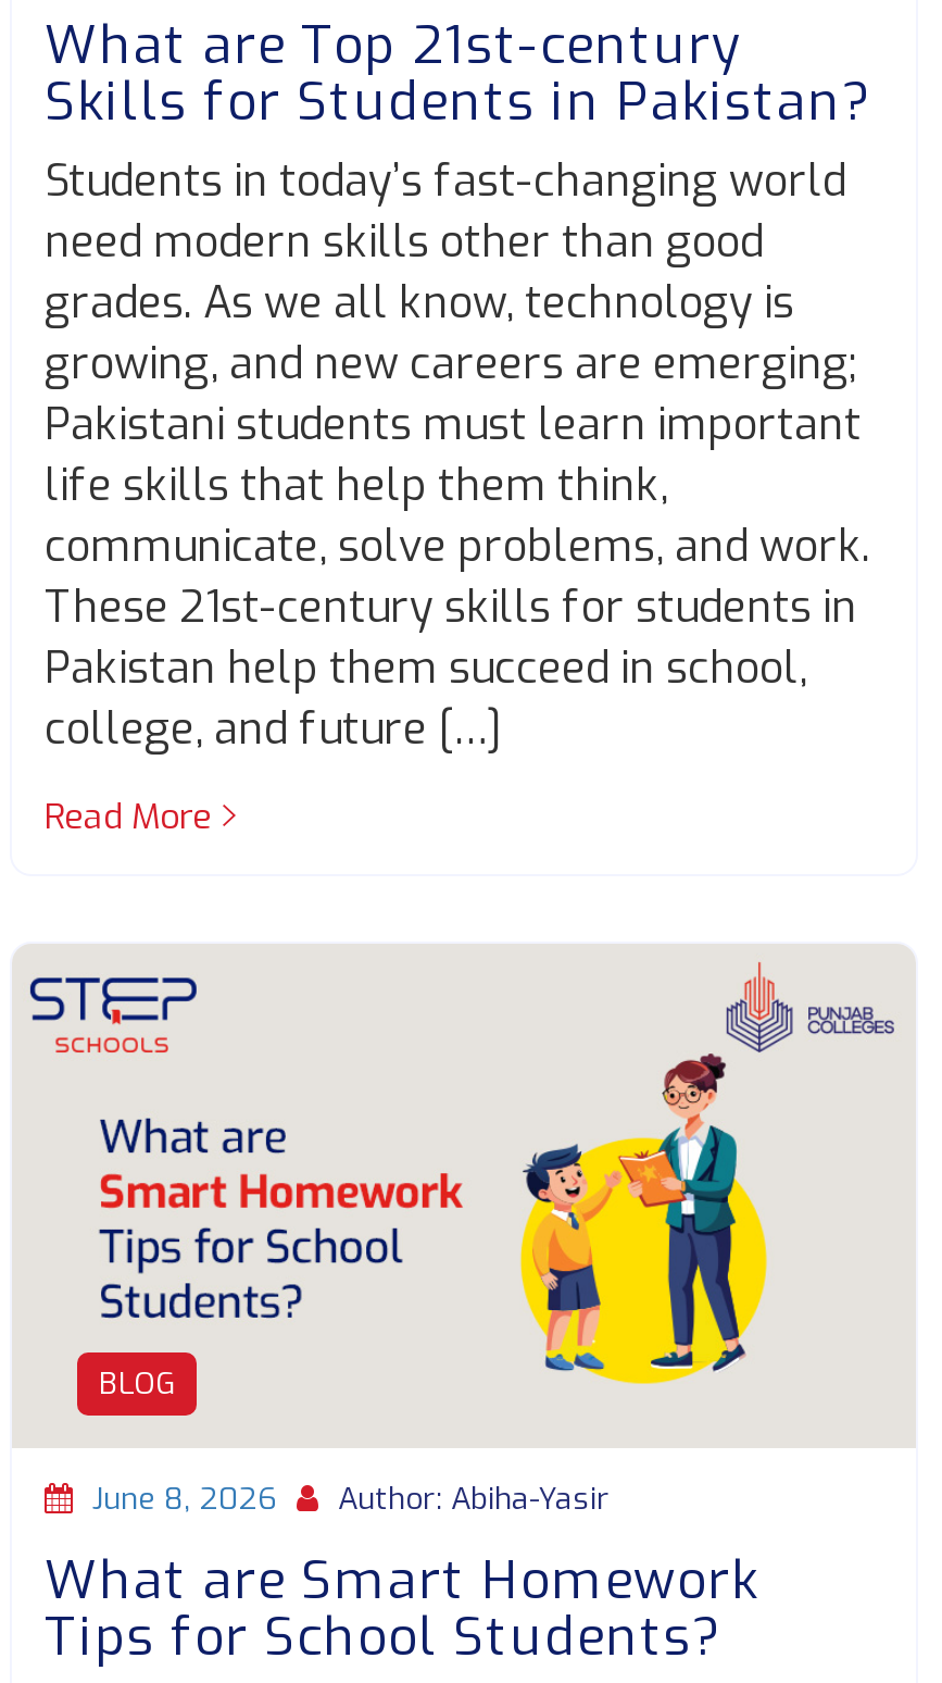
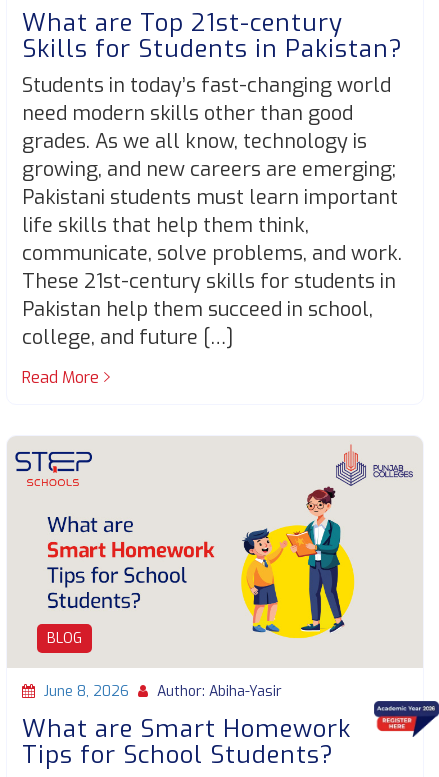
+ [image]
